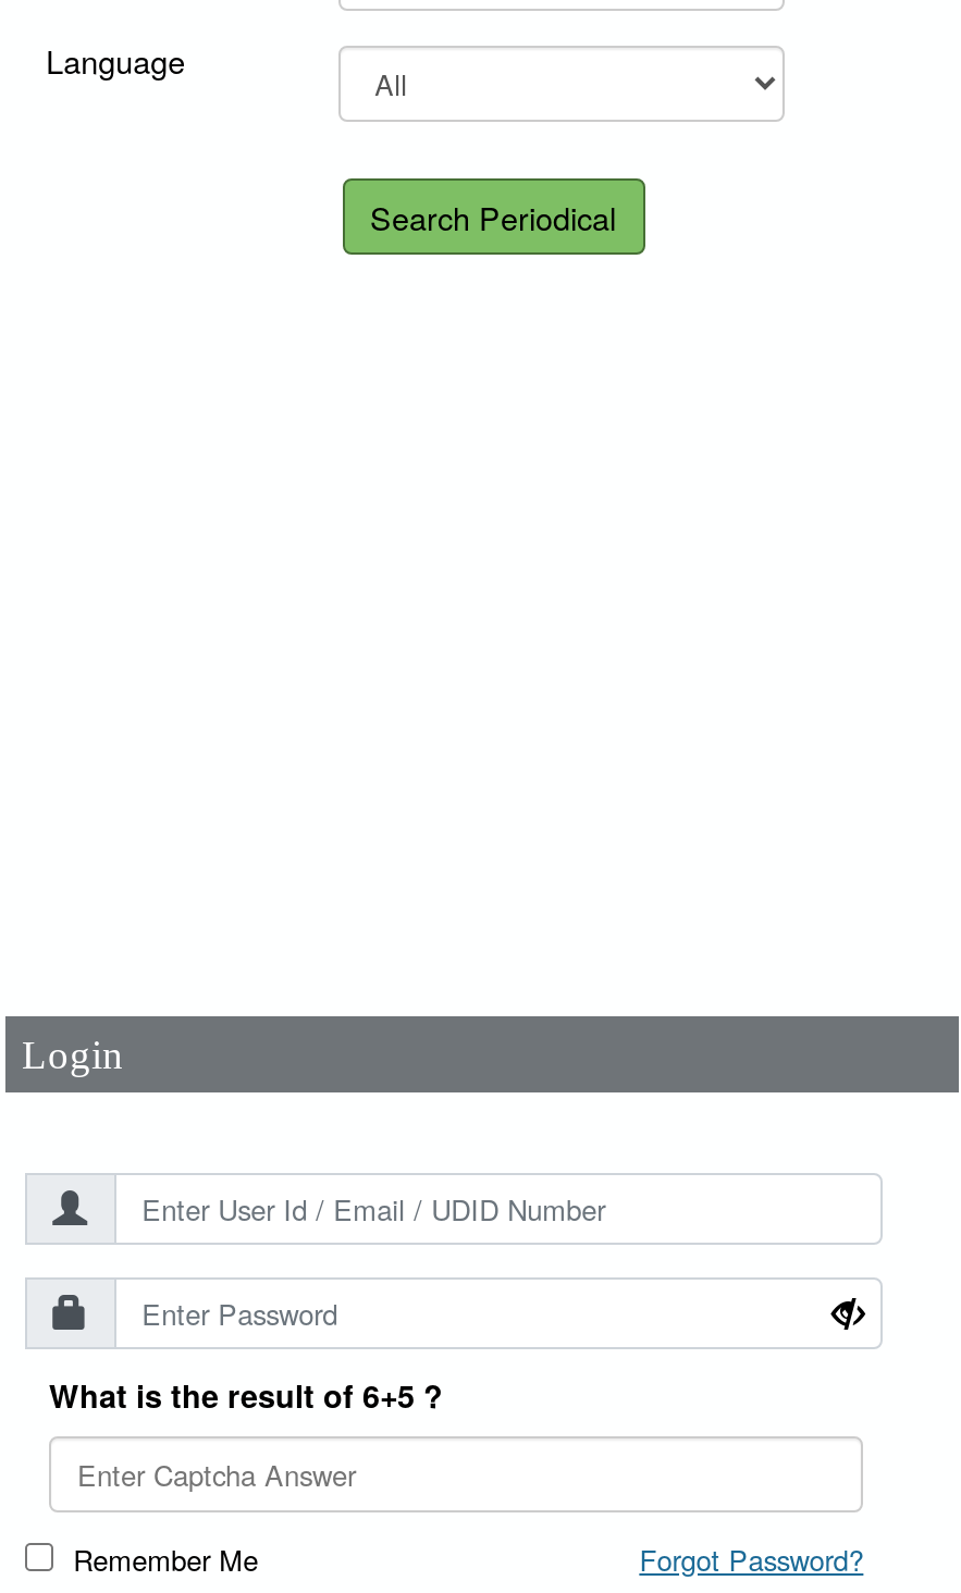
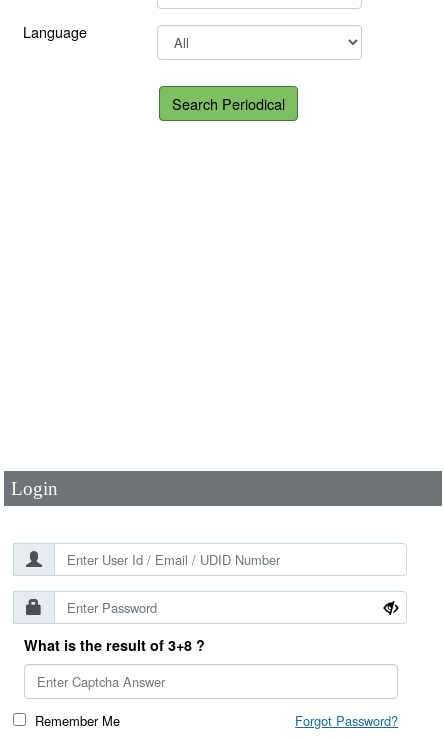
- What is the result of 6+5 ?
+ What is the result of 3+8 ?
